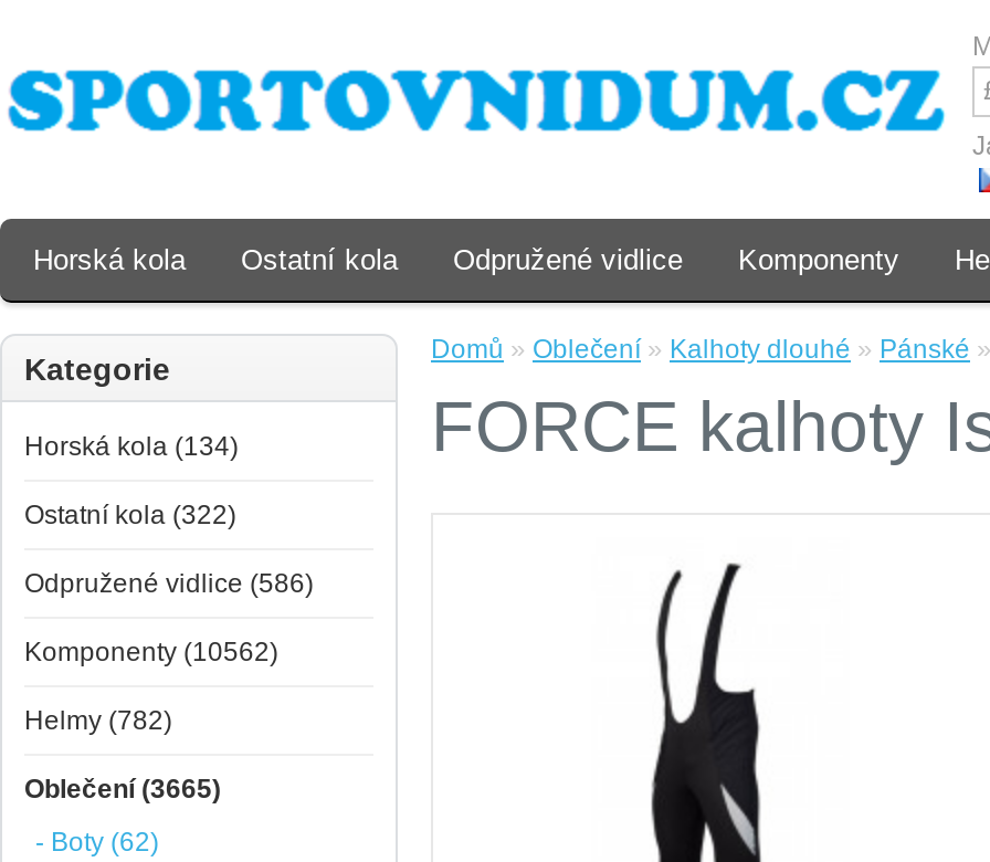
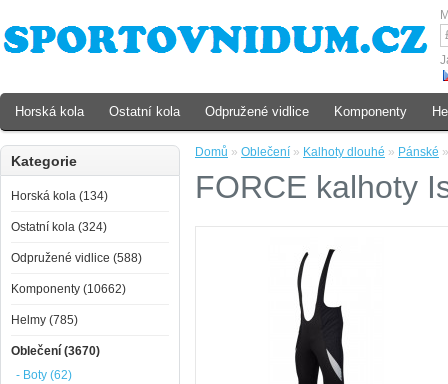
- Ostatní kola (322)
+ Ostatní kola (324)

- Odpružené vidlice (586)
+ Odpružené vidlice (588)

- Komponenty (10562)
+ Komponenty (10662)

- Helmy (782)
+ Helmy (785)

- Oblečení (3665)
+ Oblečení (3670)
